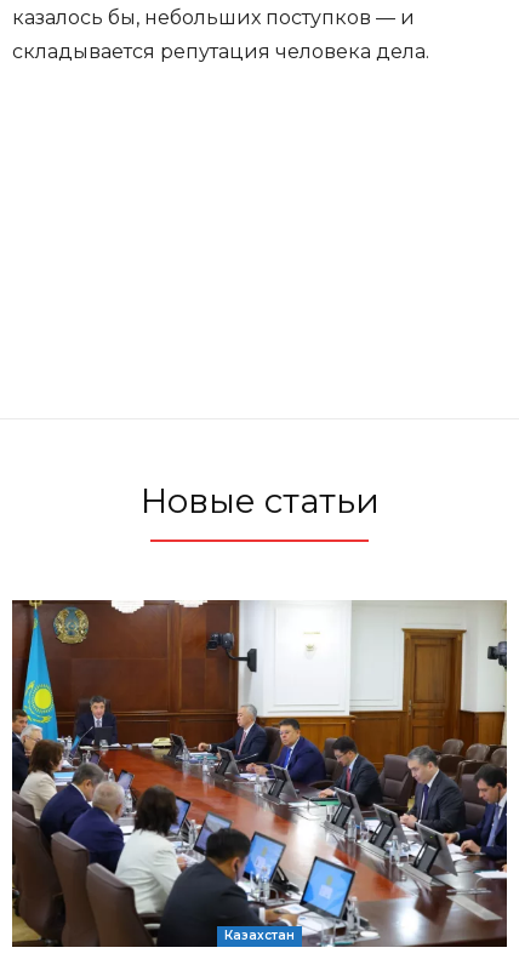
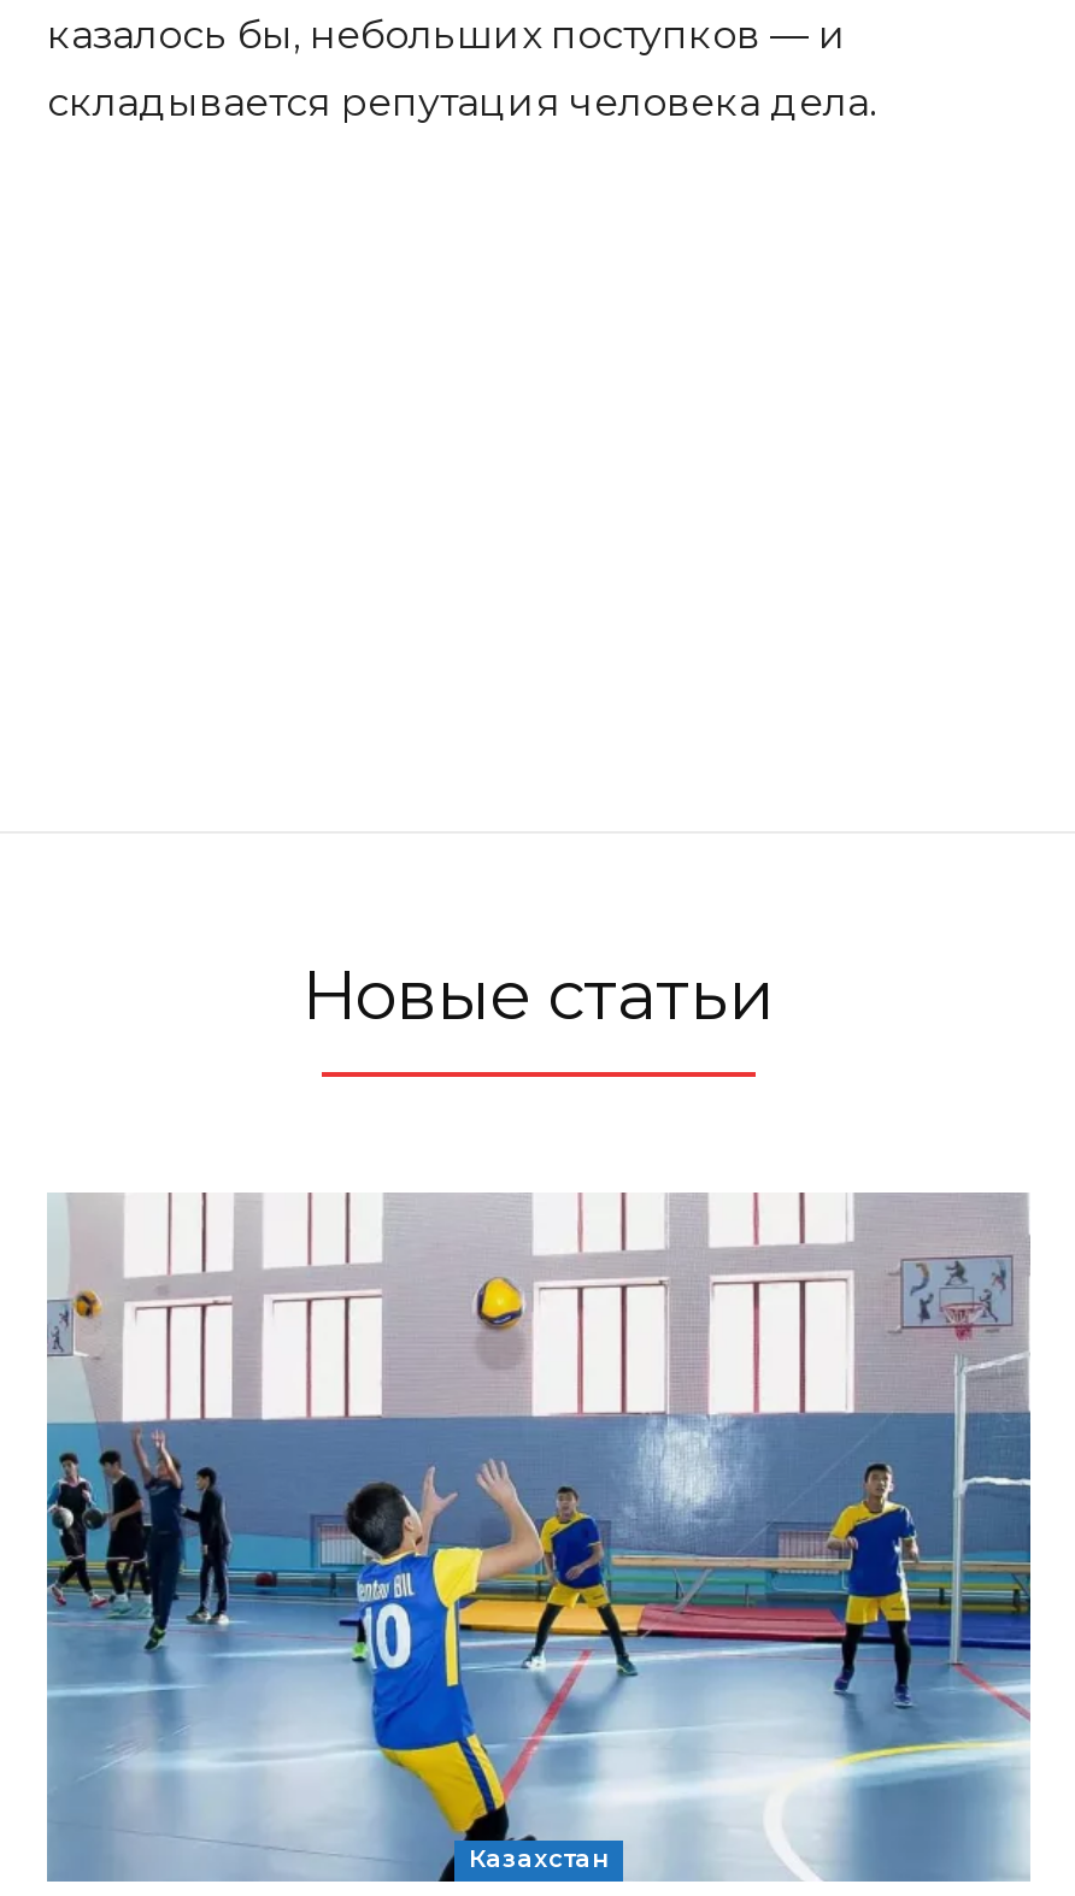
- [image]
+ [image]
